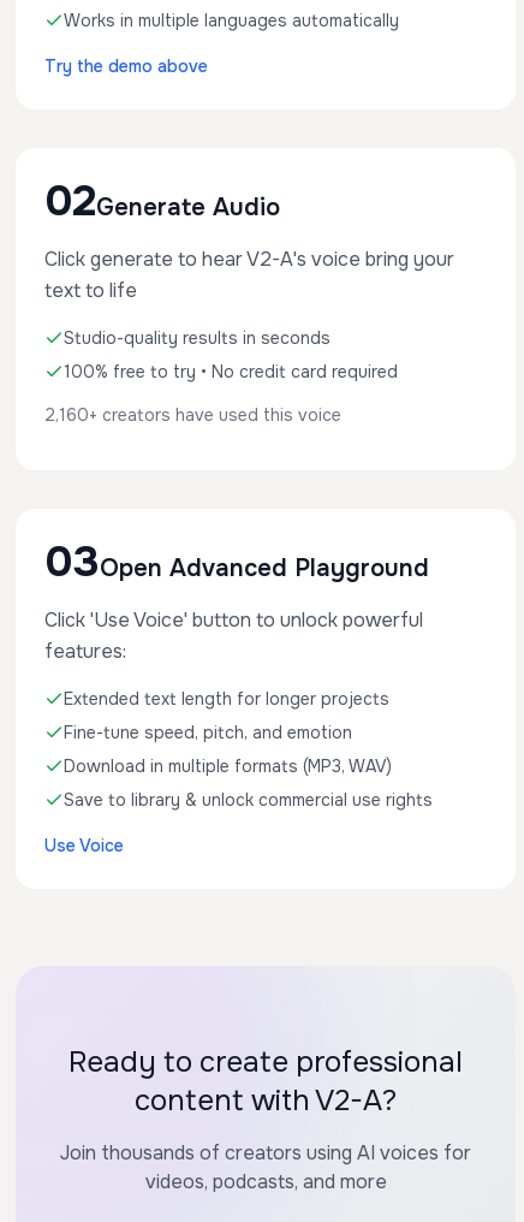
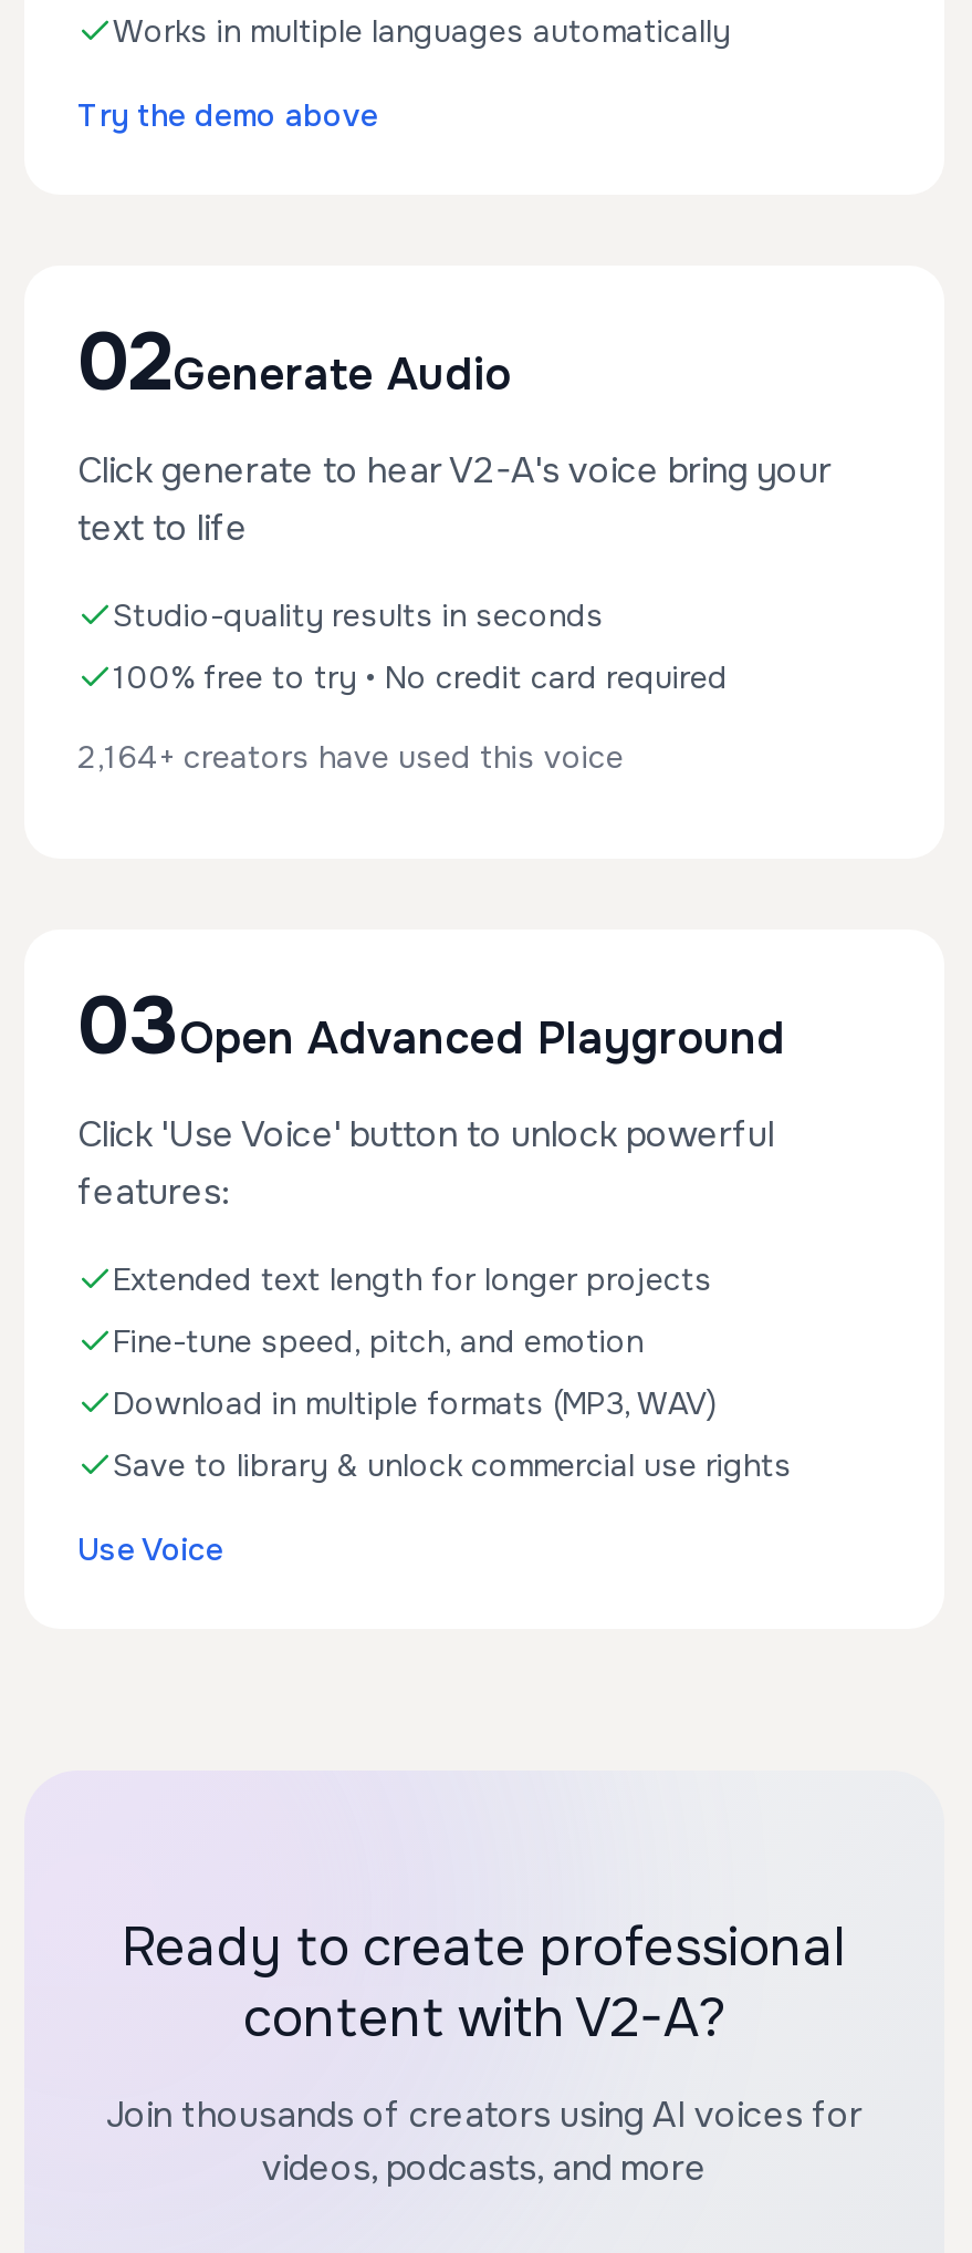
- 2,160+ creators have used this voice
+ 2,164+ creators have used this voice
